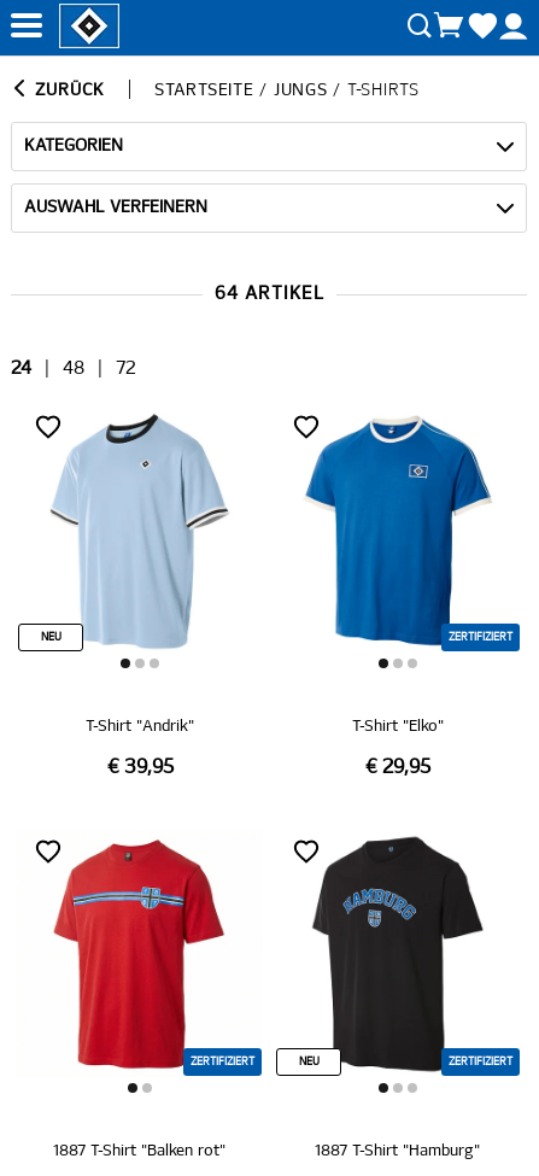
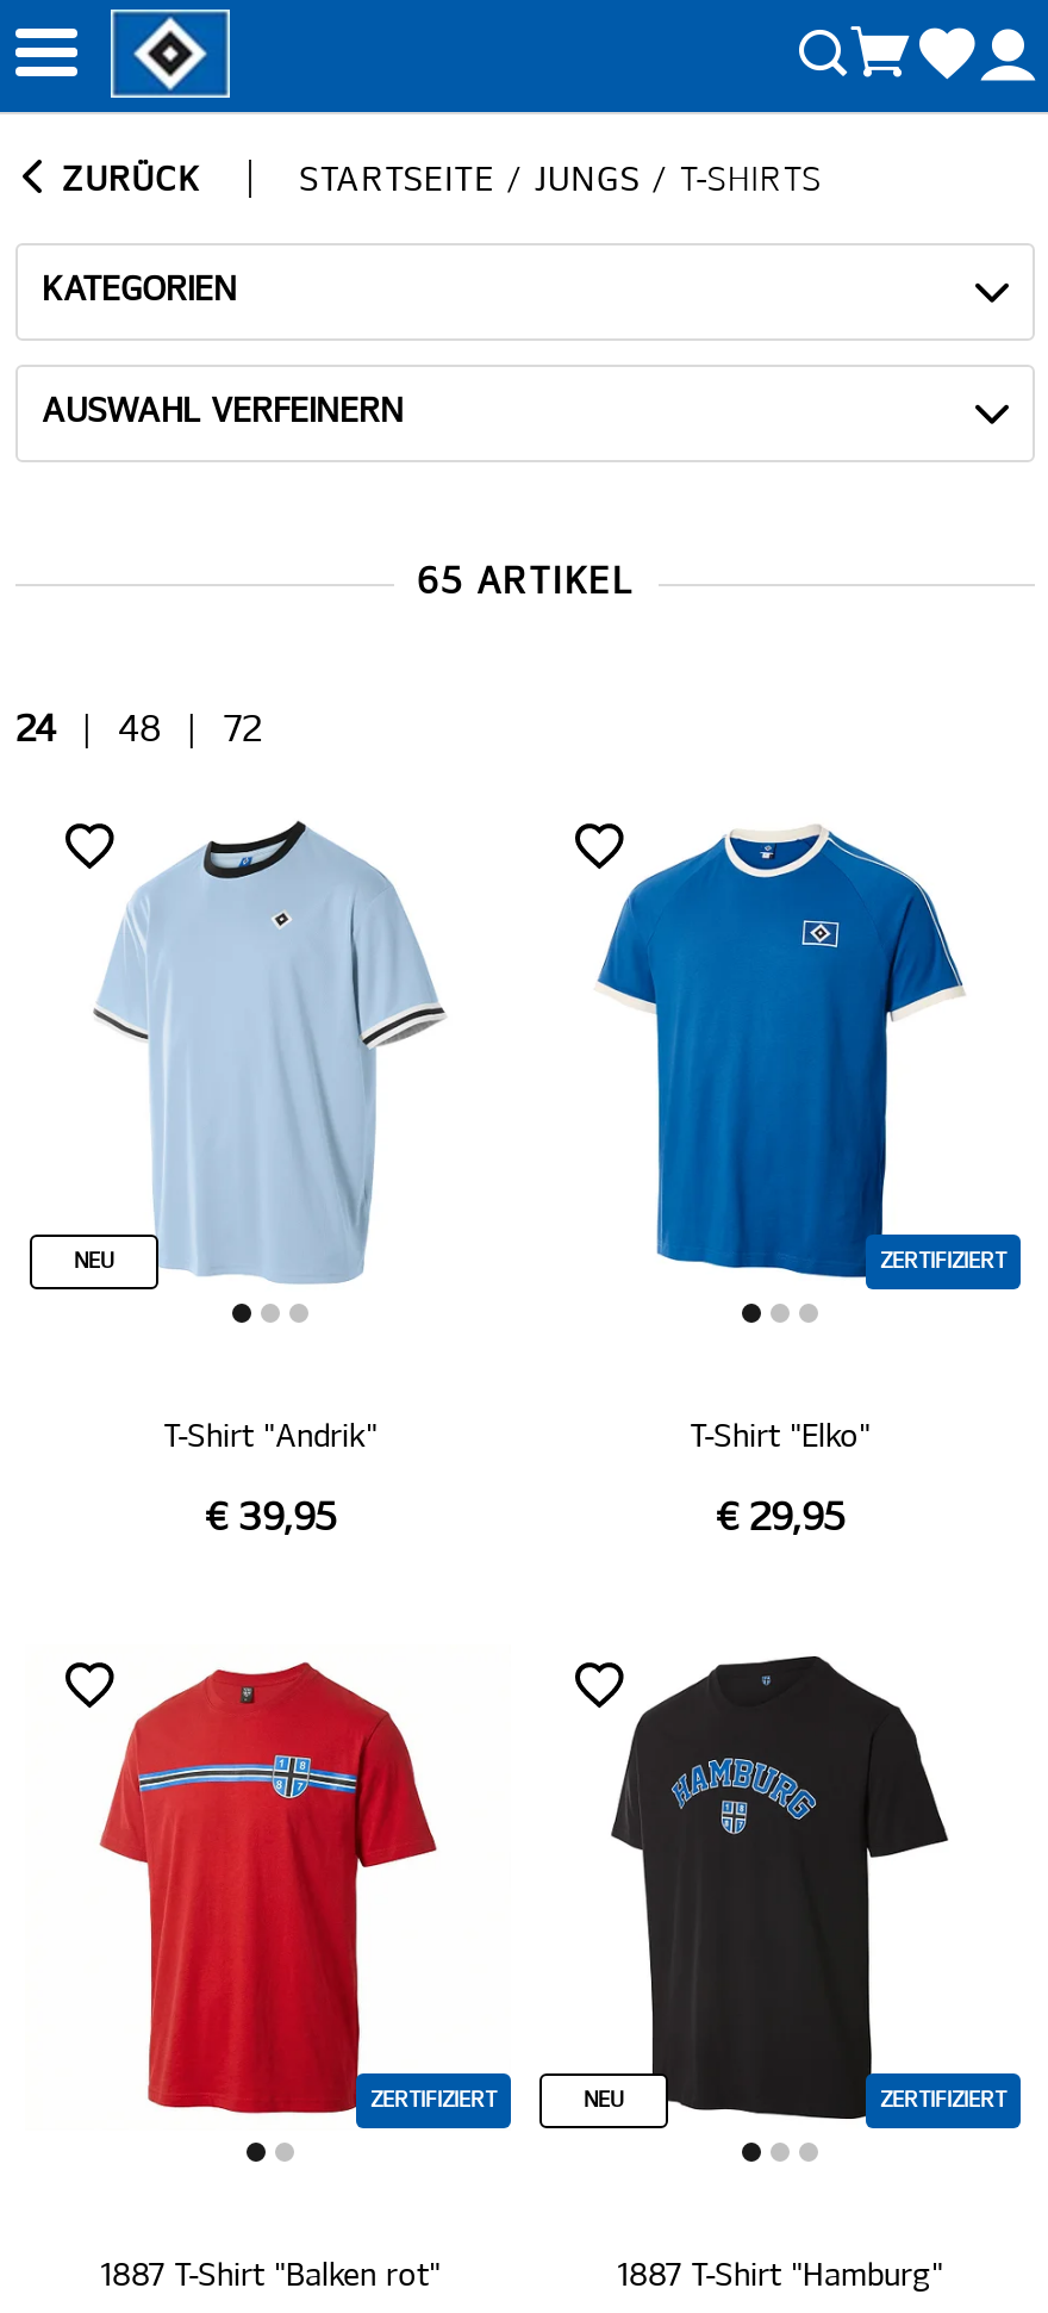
- 64 ARTIKEL
+ 65 ARTIKEL
